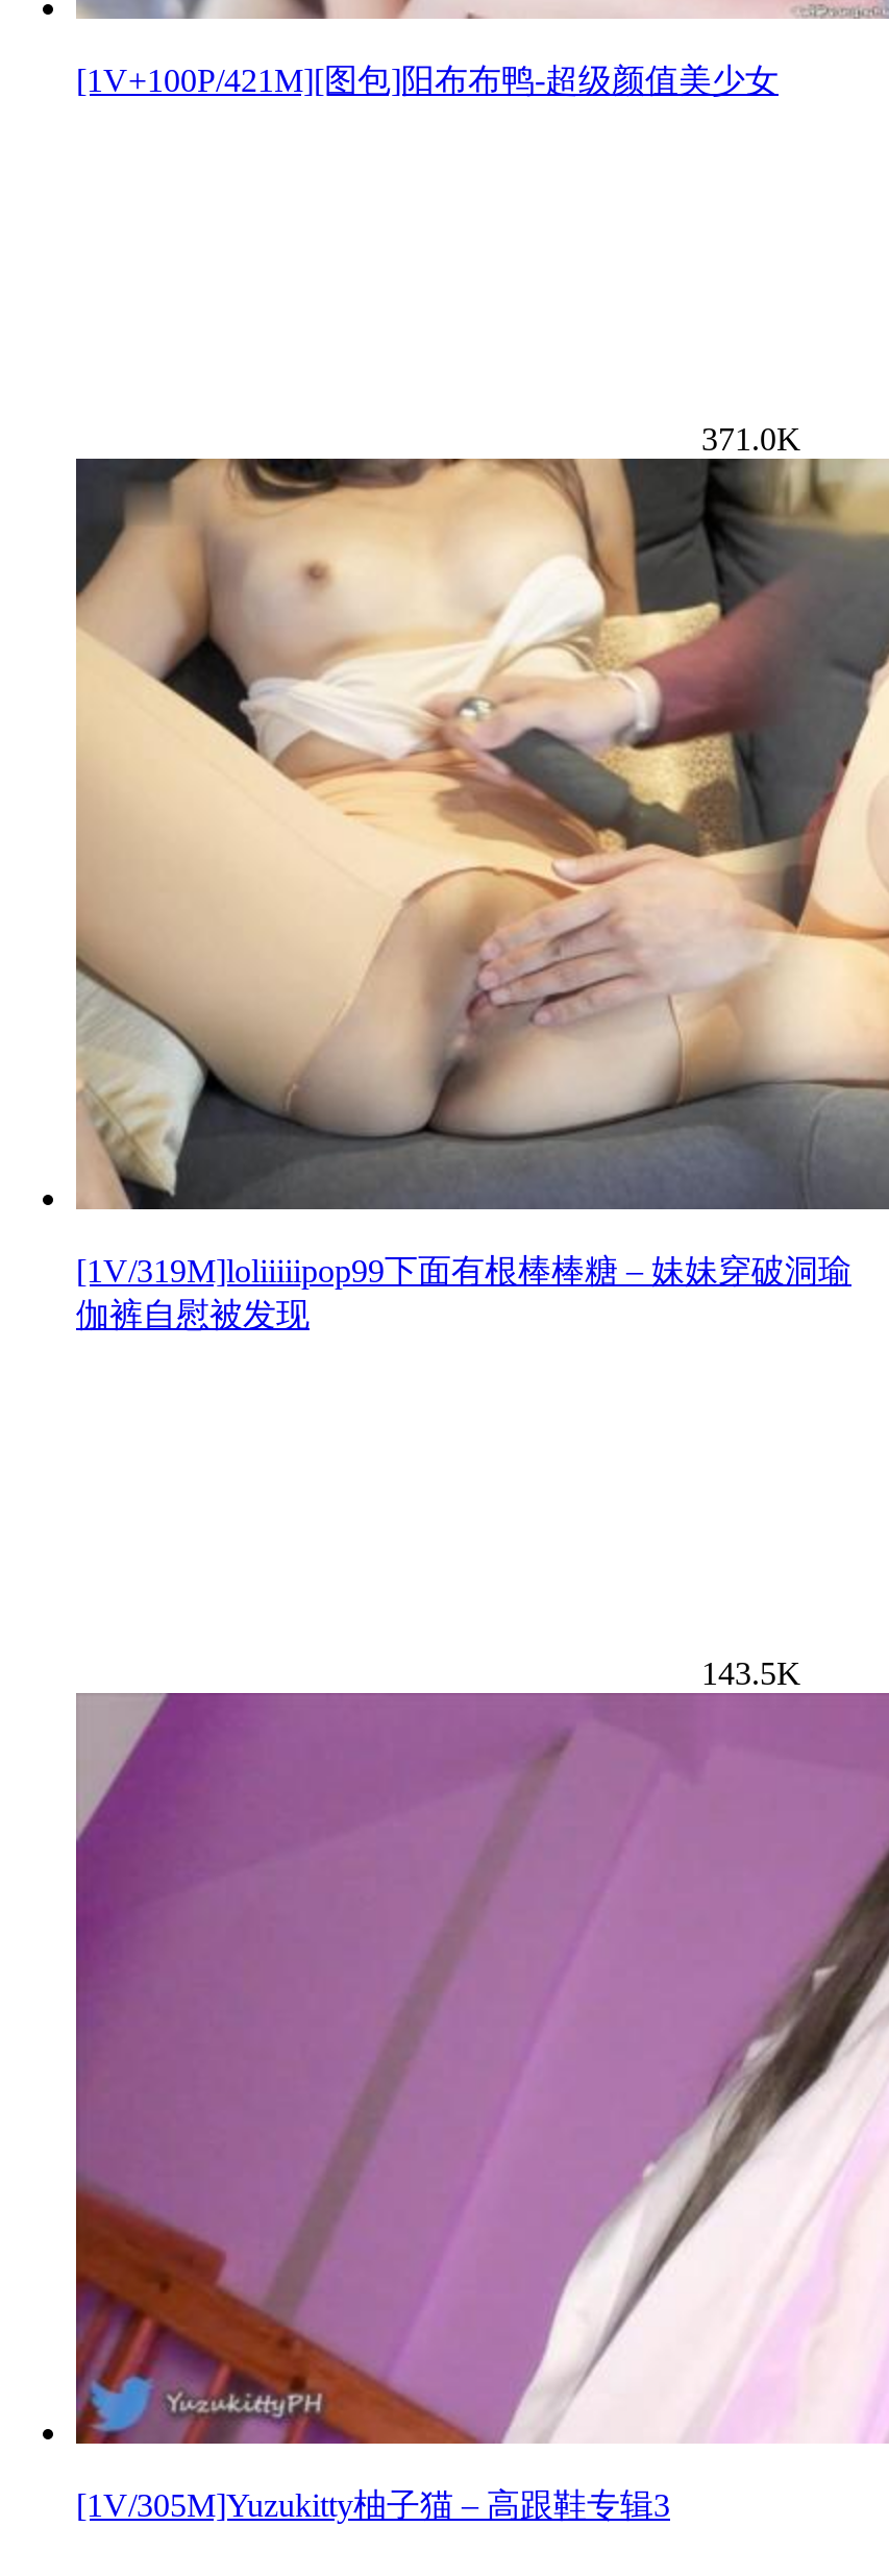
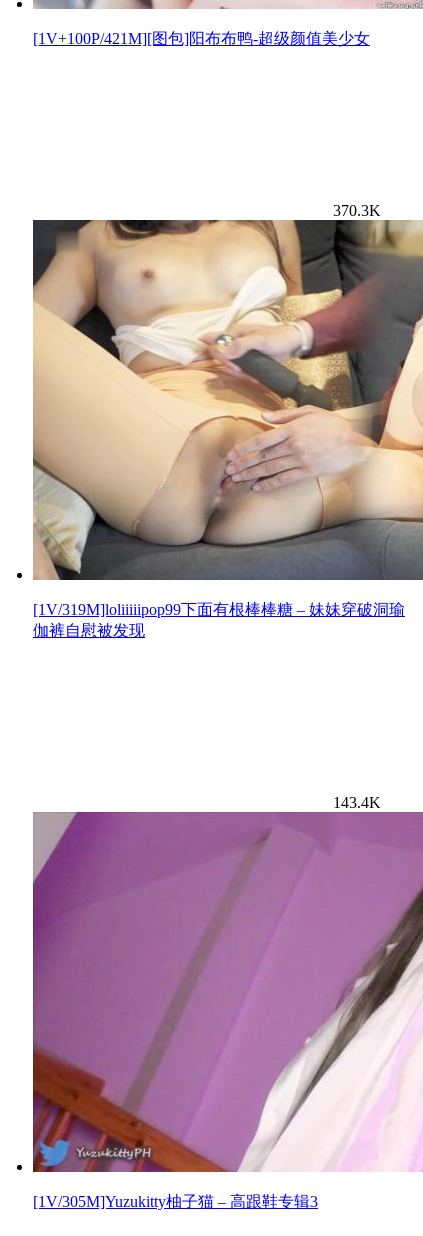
- 371.0K
+ 370.3K

- 143.5K
+ 143.4K
